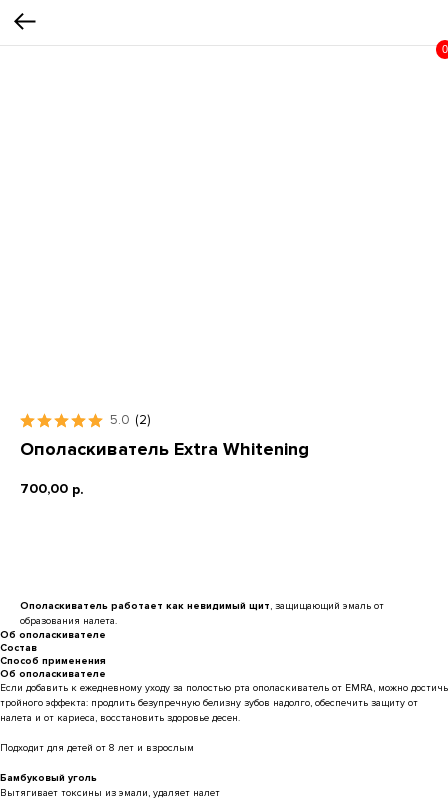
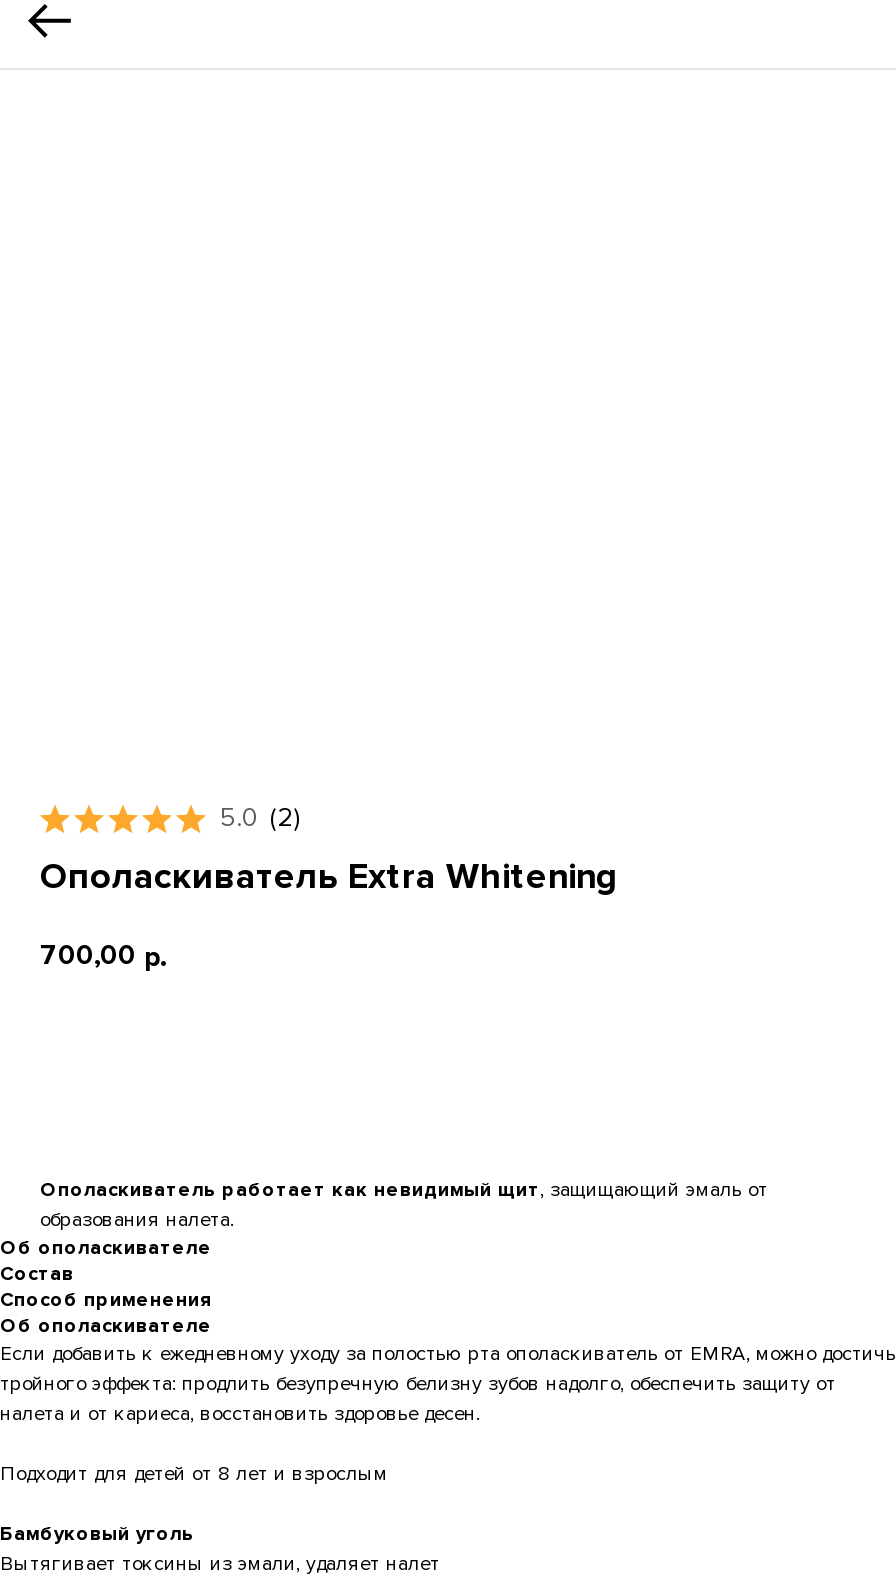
- 0
